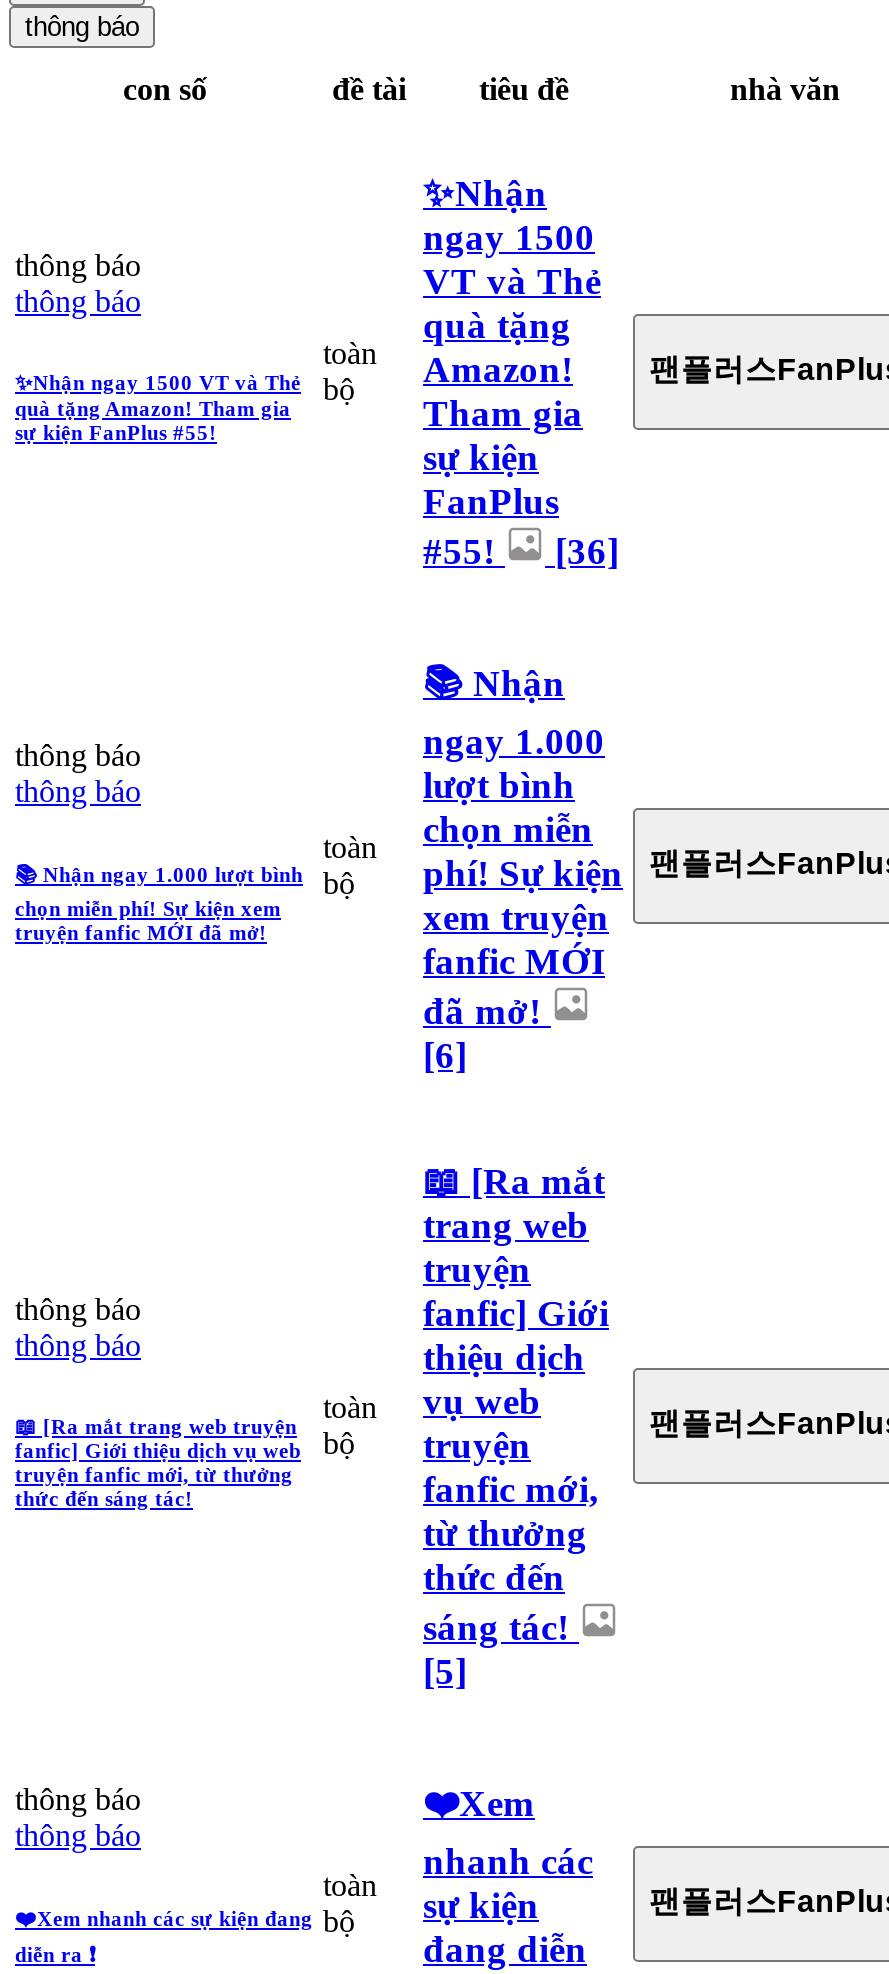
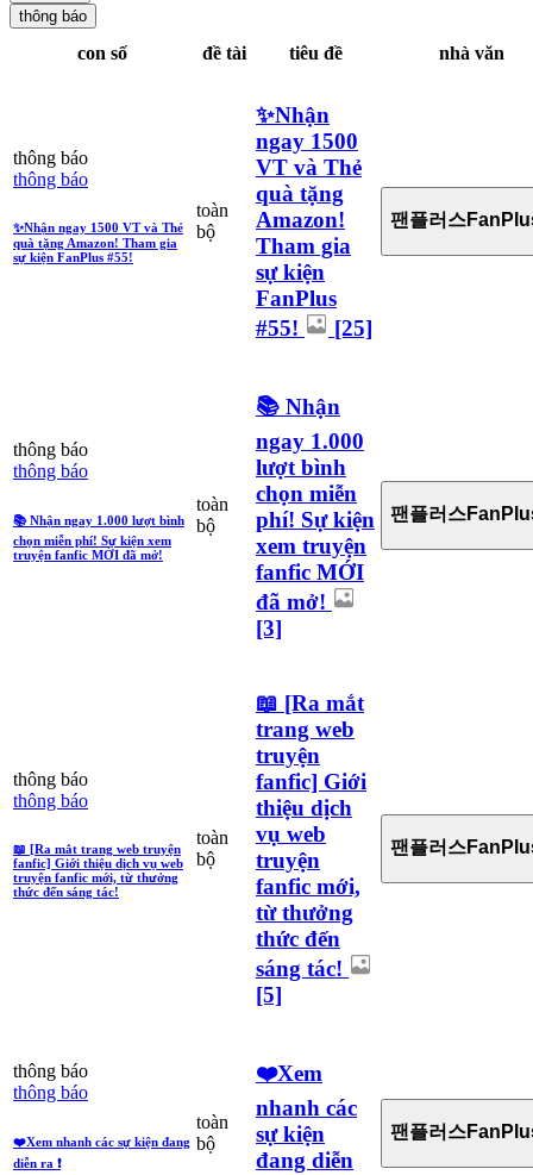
- #55! [36]
+ #55! [25]

- [6]
+ [3]
